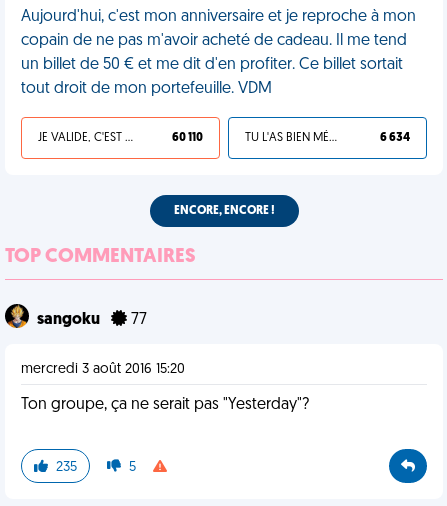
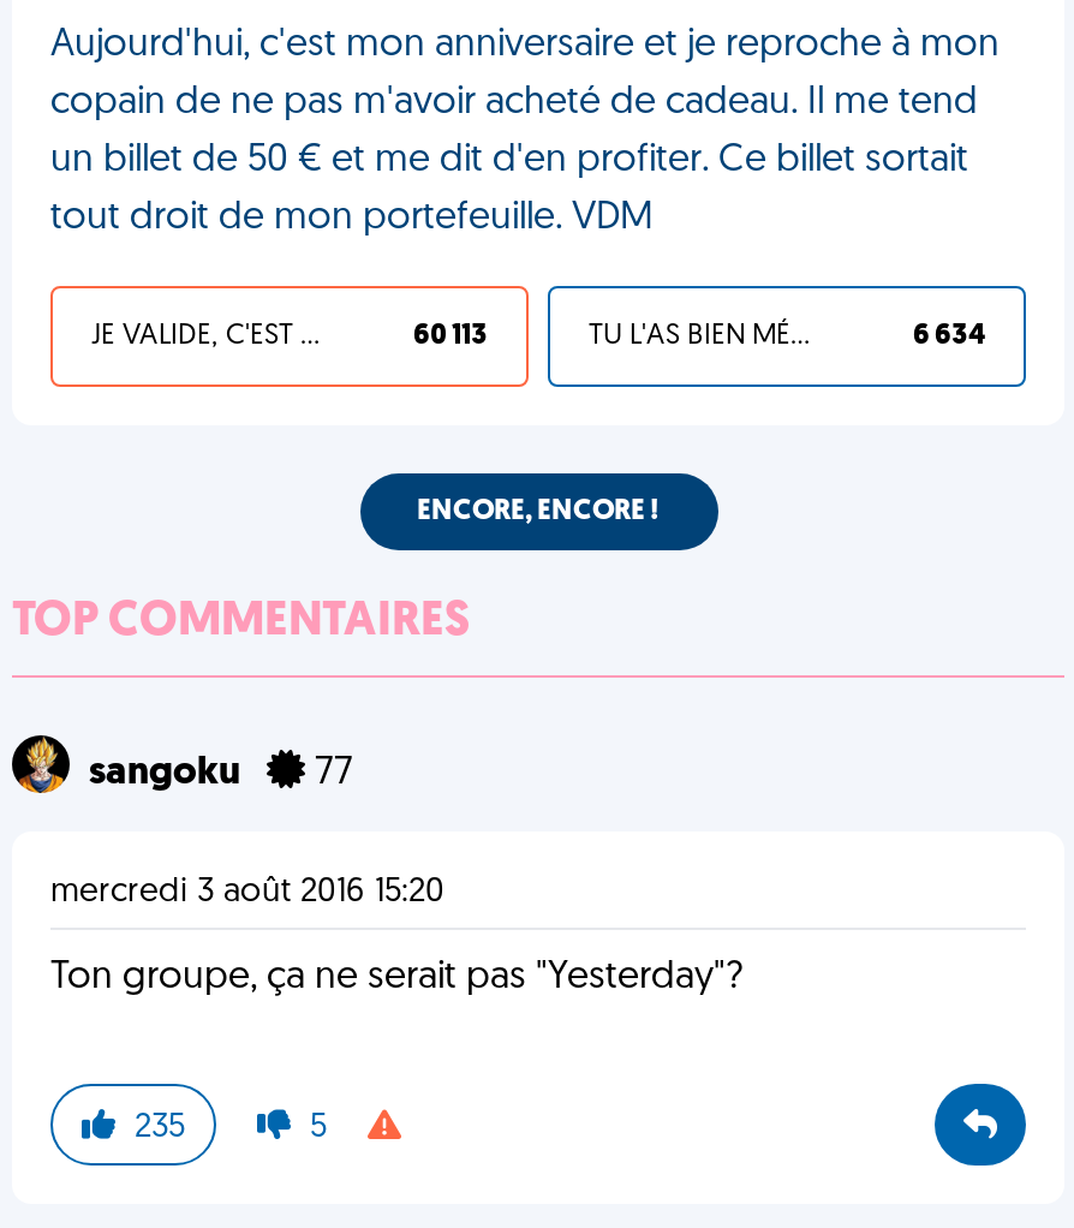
- 60 110
+ 60 113
